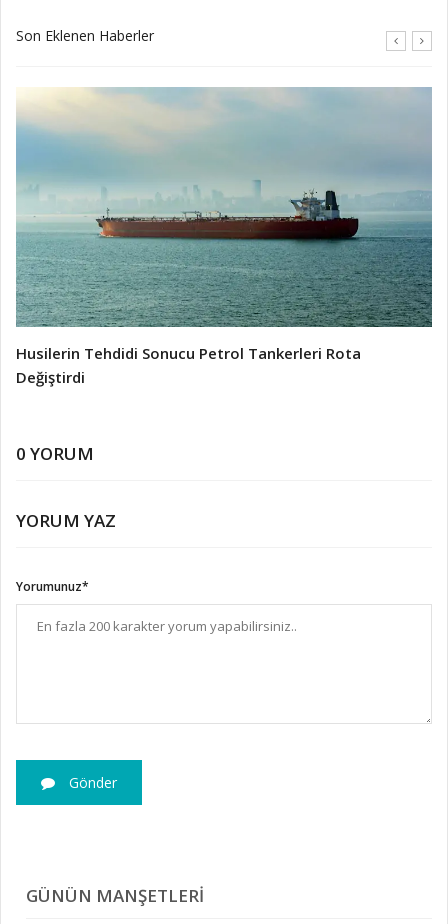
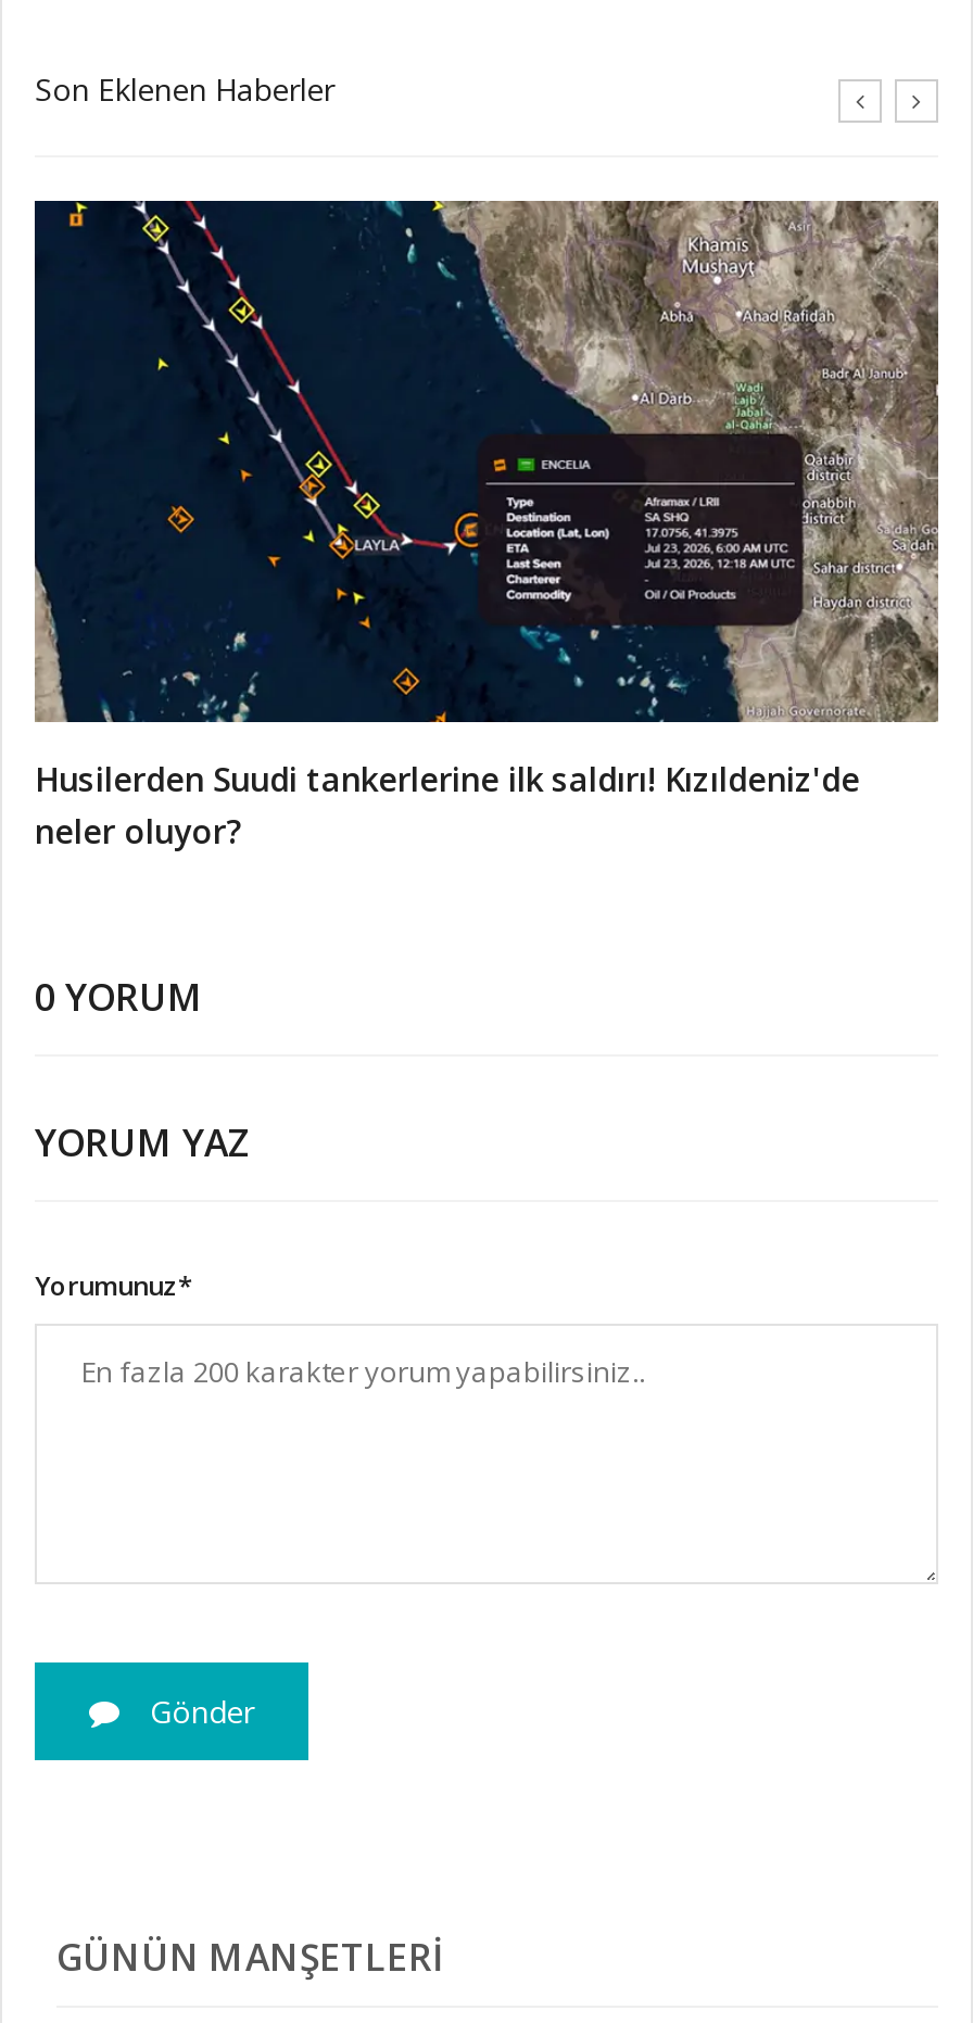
- [image]
- Husilerin Tehdidi Sonucu Petrol Tankerleri Rota
- Değiştirdi
+ [image]
+ Husilerden Suudi tankerlerine ilk saldırı! Kızıldeniz'de
+ neler oluyor?
